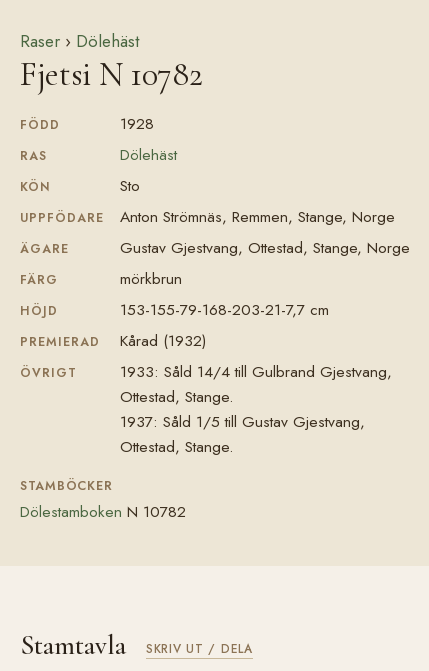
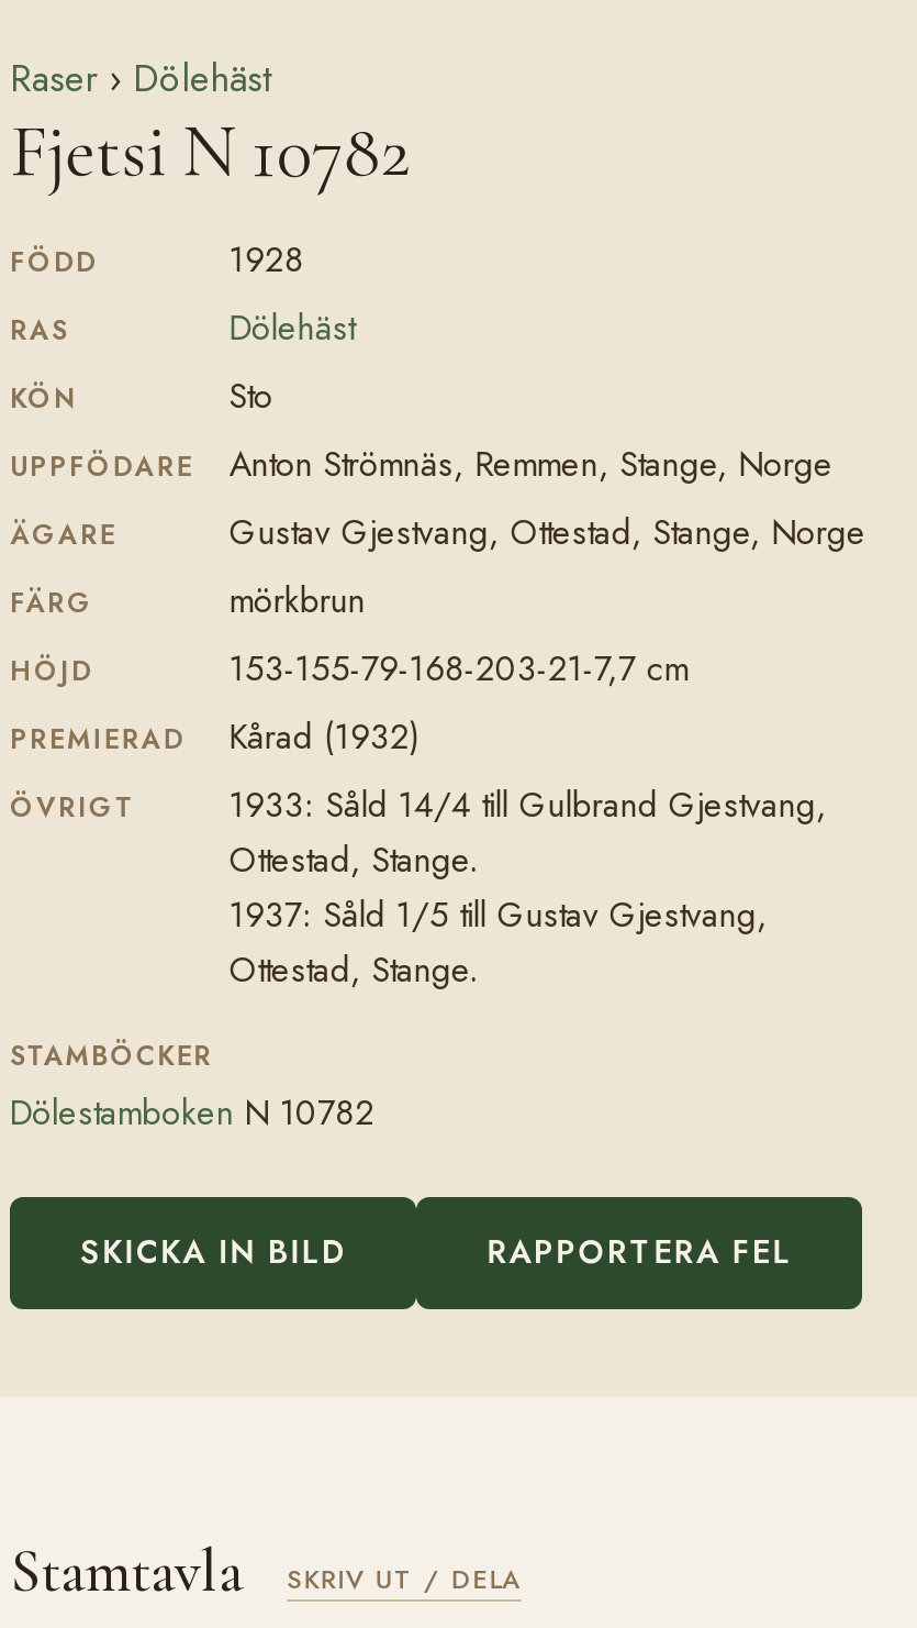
+ SKICKA IN BILD
+ RAPPORTERA FEL
